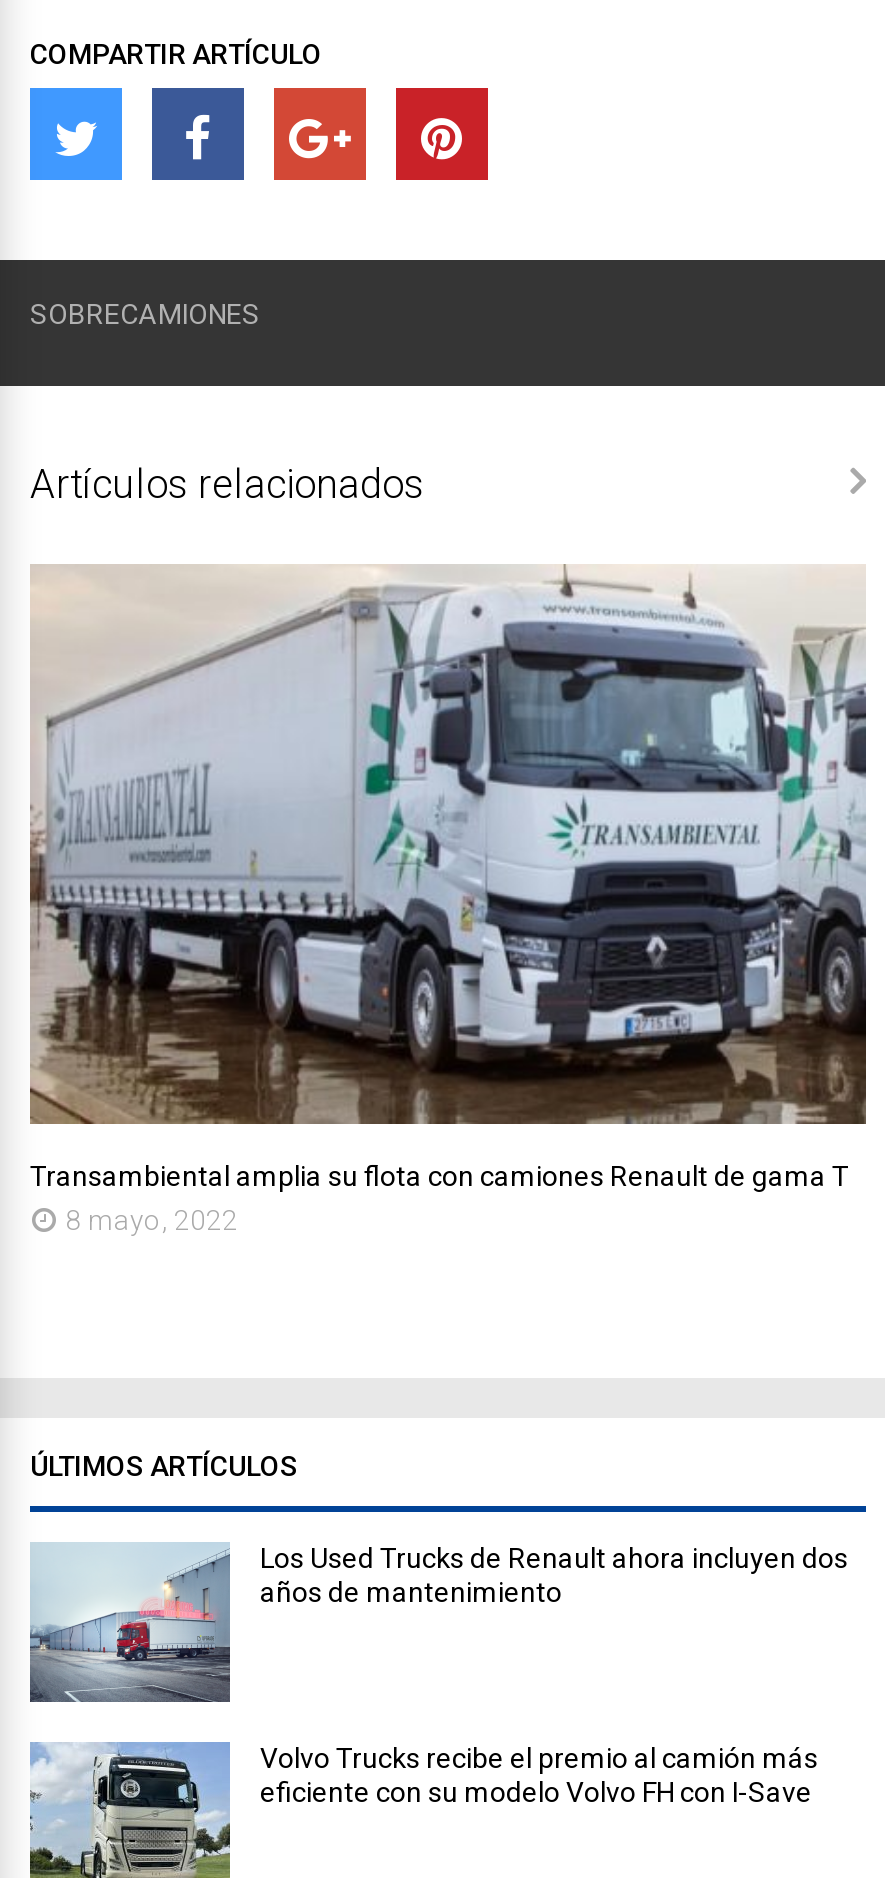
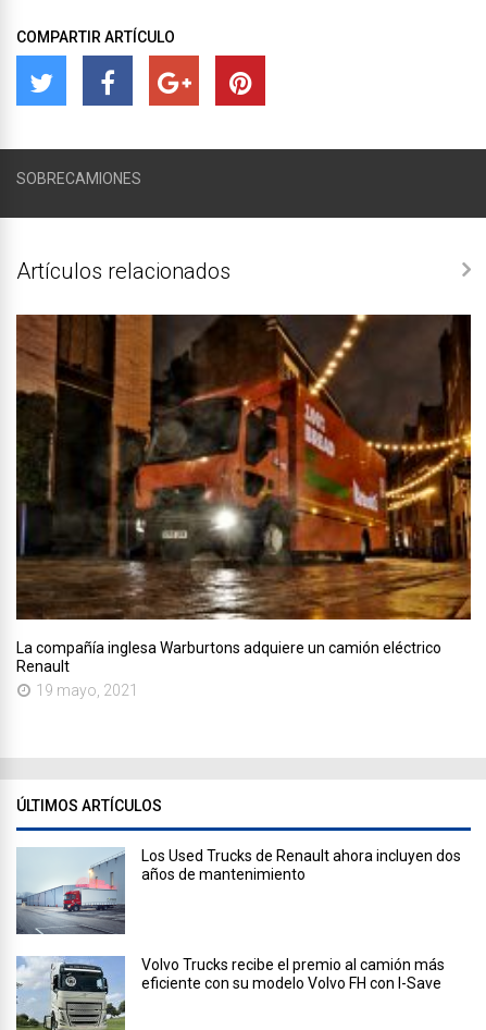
- [image]
- Transambiental amplia su flota con camiones Renault de gama T
- 8 mayo, 2022
+ [image]
+ La compañía inglesa Warburtons adquiere un camión eléctrico
+ Renault
+ 19 mayo, 2021
